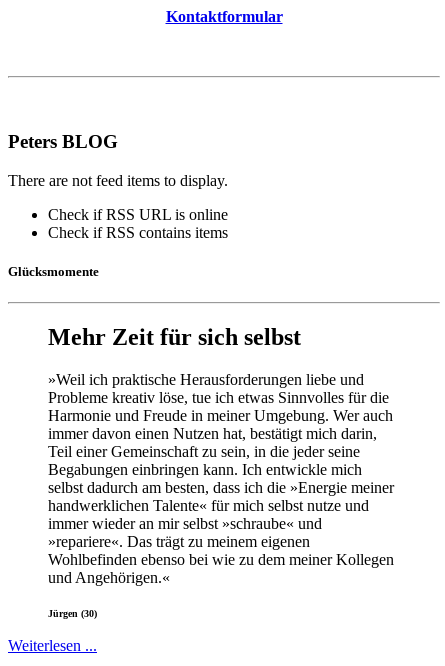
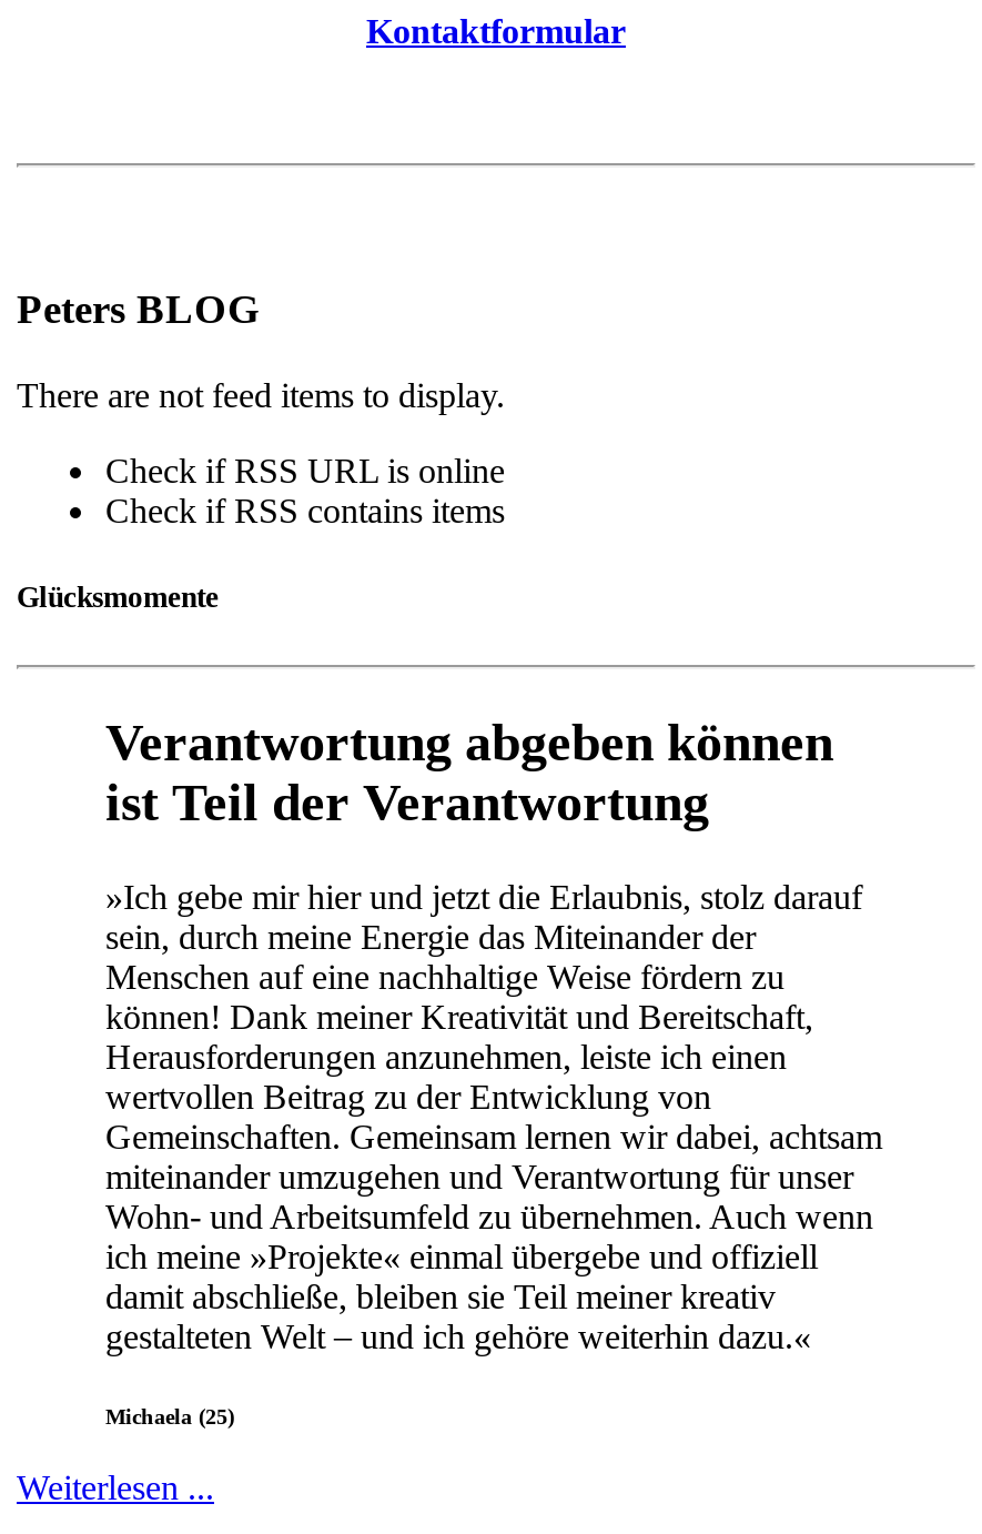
- Mehr Zeit für sich selbst
+ Verantwortung abgeben können
+ ist Teil der Verantwortung

- »Weil ich praktische Herausforderungen liebe und
- Probleme kreativ löse, tue ich etwas Sinnvolles für die
- Harmonie und Freude in meiner Umgebung. Wer auch
- immer davon einen Nutzen hat, bestätigt mich darin,
- Teil einer Gemeinschaft zu sein, in die jeder seine
- Begabungen einbringen kann. Ich entwickle mich
- selbst dadurch am besten, dass ich die »Energie meiner
- handwerklichen Talente« für mich selbst nutze und
- immer wieder an mir selbst »schraube« und
- »repariere«. Das trägt zu meinem eigenen
- Wohlbefinden ebenso bei wie zu dem meiner Kollegen
- und Angehörigen.«
+ »Ich gebe mir hier und jetzt die Erlaubnis, stolz darauf
+ sein, durch meine Energie das Miteinander der
+ Menschen auf eine nachhaltige Weise fördern zu
+ können! Dank meiner Kreativität und Bereitschaft,
+ Herausforderungen anzunehmen, leiste ich einen
+ wertvollen Beitrag zu der Entwicklung von
+ Gemeinschaften. Gemeinsam lernen wir dabei, achtsam
+ miteinander umzugehen und Verantwortung für unser
+ Wohn- und Arbeitsumfeld zu übernehmen. Auch wenn
+ ich meine »Projekte« einmal übergebe und offiziell
+ damit abschließe, bleiben sie Teil meiner kreativ
+ gestalteten Welt – und ich gehöre weiterhin dazu.«

- Jürgen (30)
+ Michaela (25)
